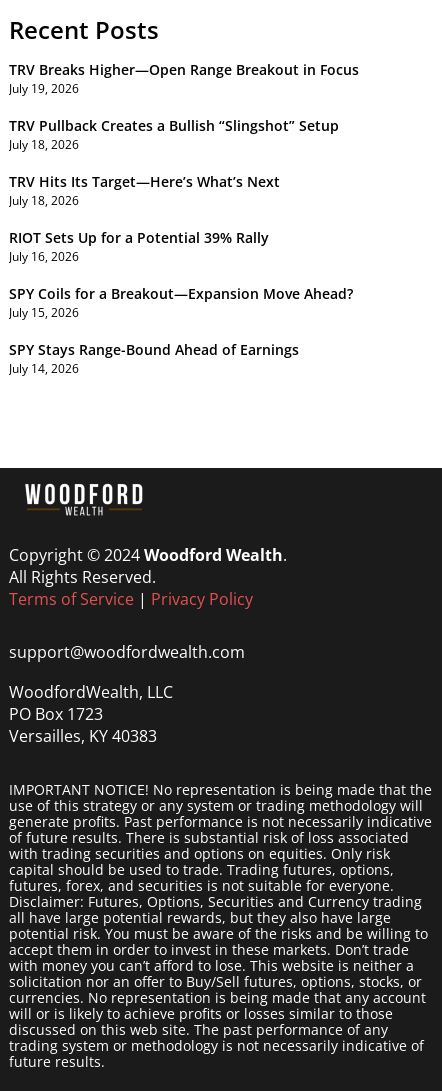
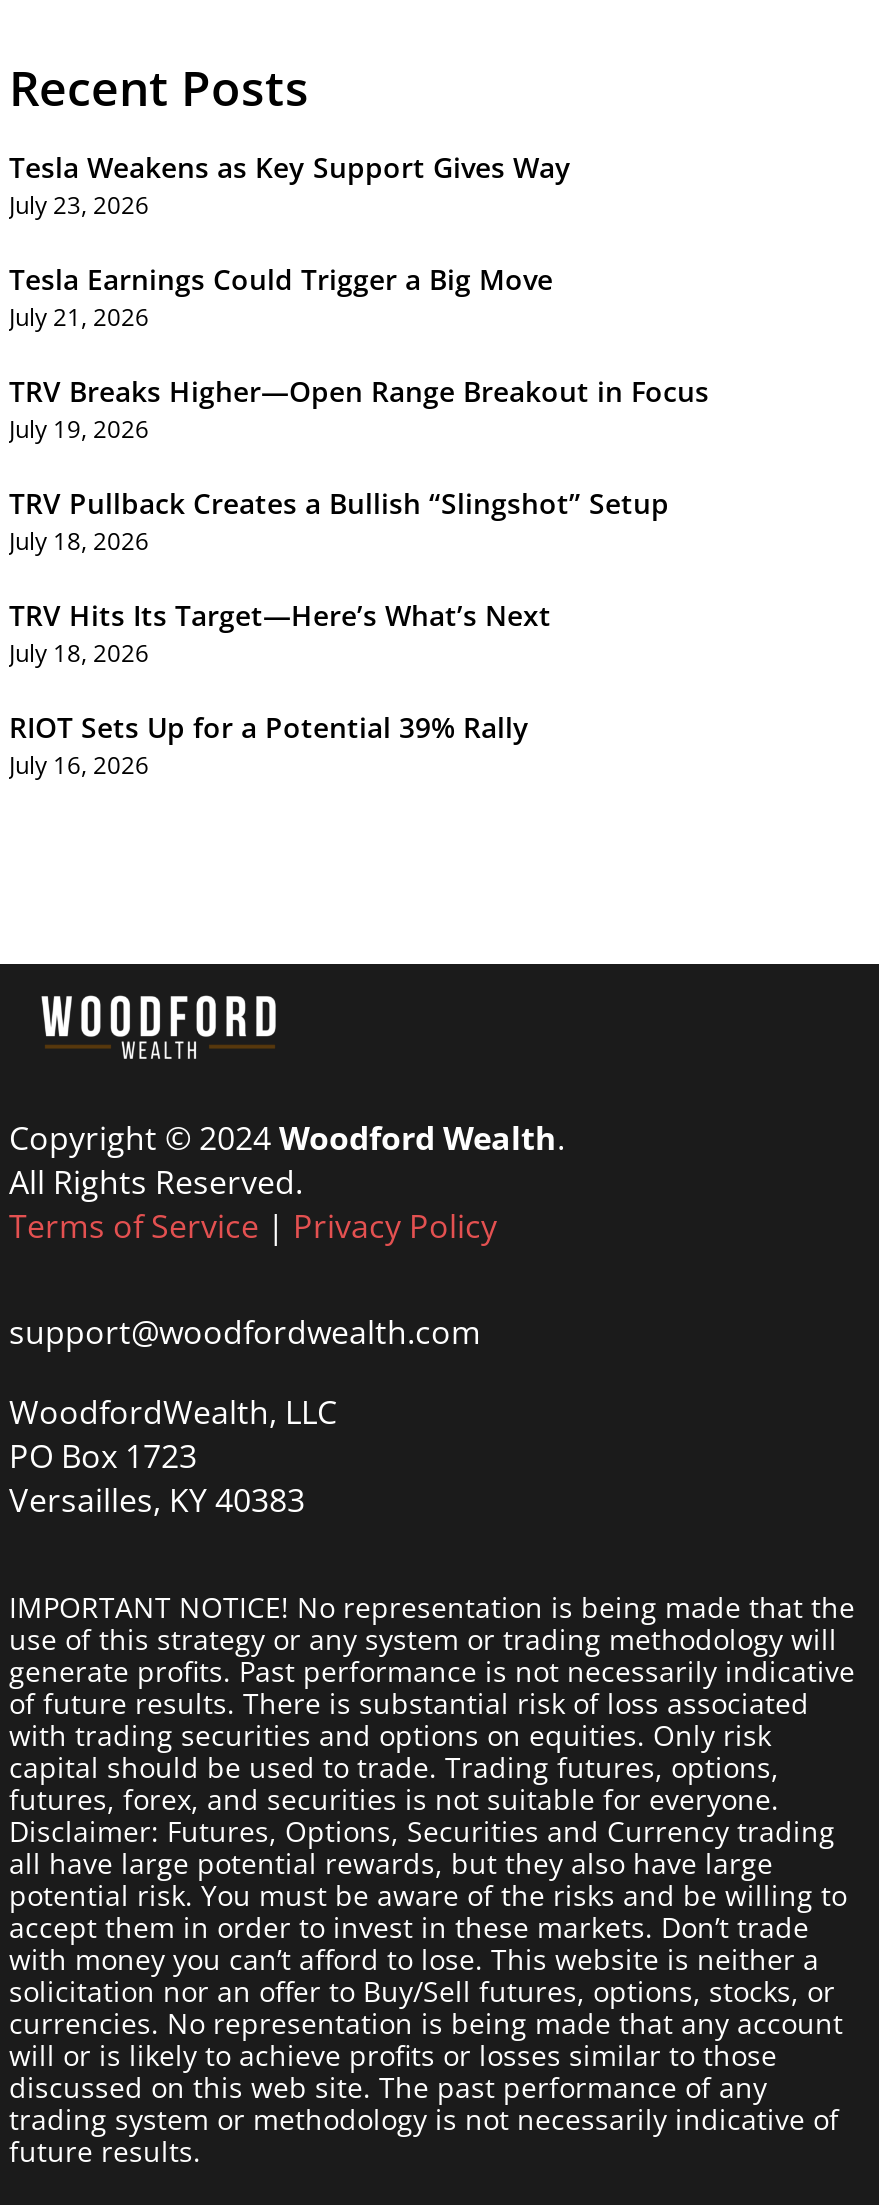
+ Tesla Weakens as Key Support Gives Way
+ July 23, 2026
+ Tesla Earnings Could Trigger a Big Move
+ July 21, 2026

moved down: TRV Breaks Higher—Open Range Breakout in Focus | July 19, 2026 | TRV Pullback Creates a Bullish “Slingshot” Setup | July 18, 2026 | TRV Hits Its Target—Here’s What’s Next | July 18, 2026 | RIOT Sets Up for a Potential 39% Rally | July 16, 2026

- SPY Coils for a Breakout—Expansion Move Ahead?
- July 15, 2026
- SPY Stays Range-Bound Ahead of Earnings
- July 14, 2026
